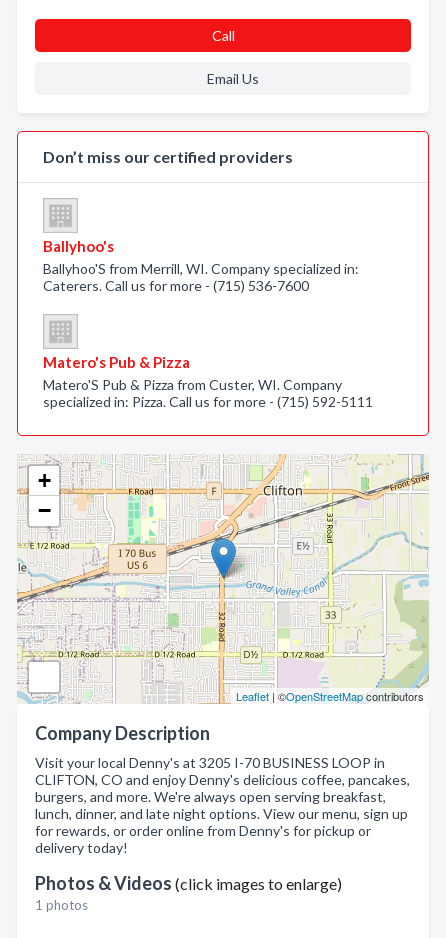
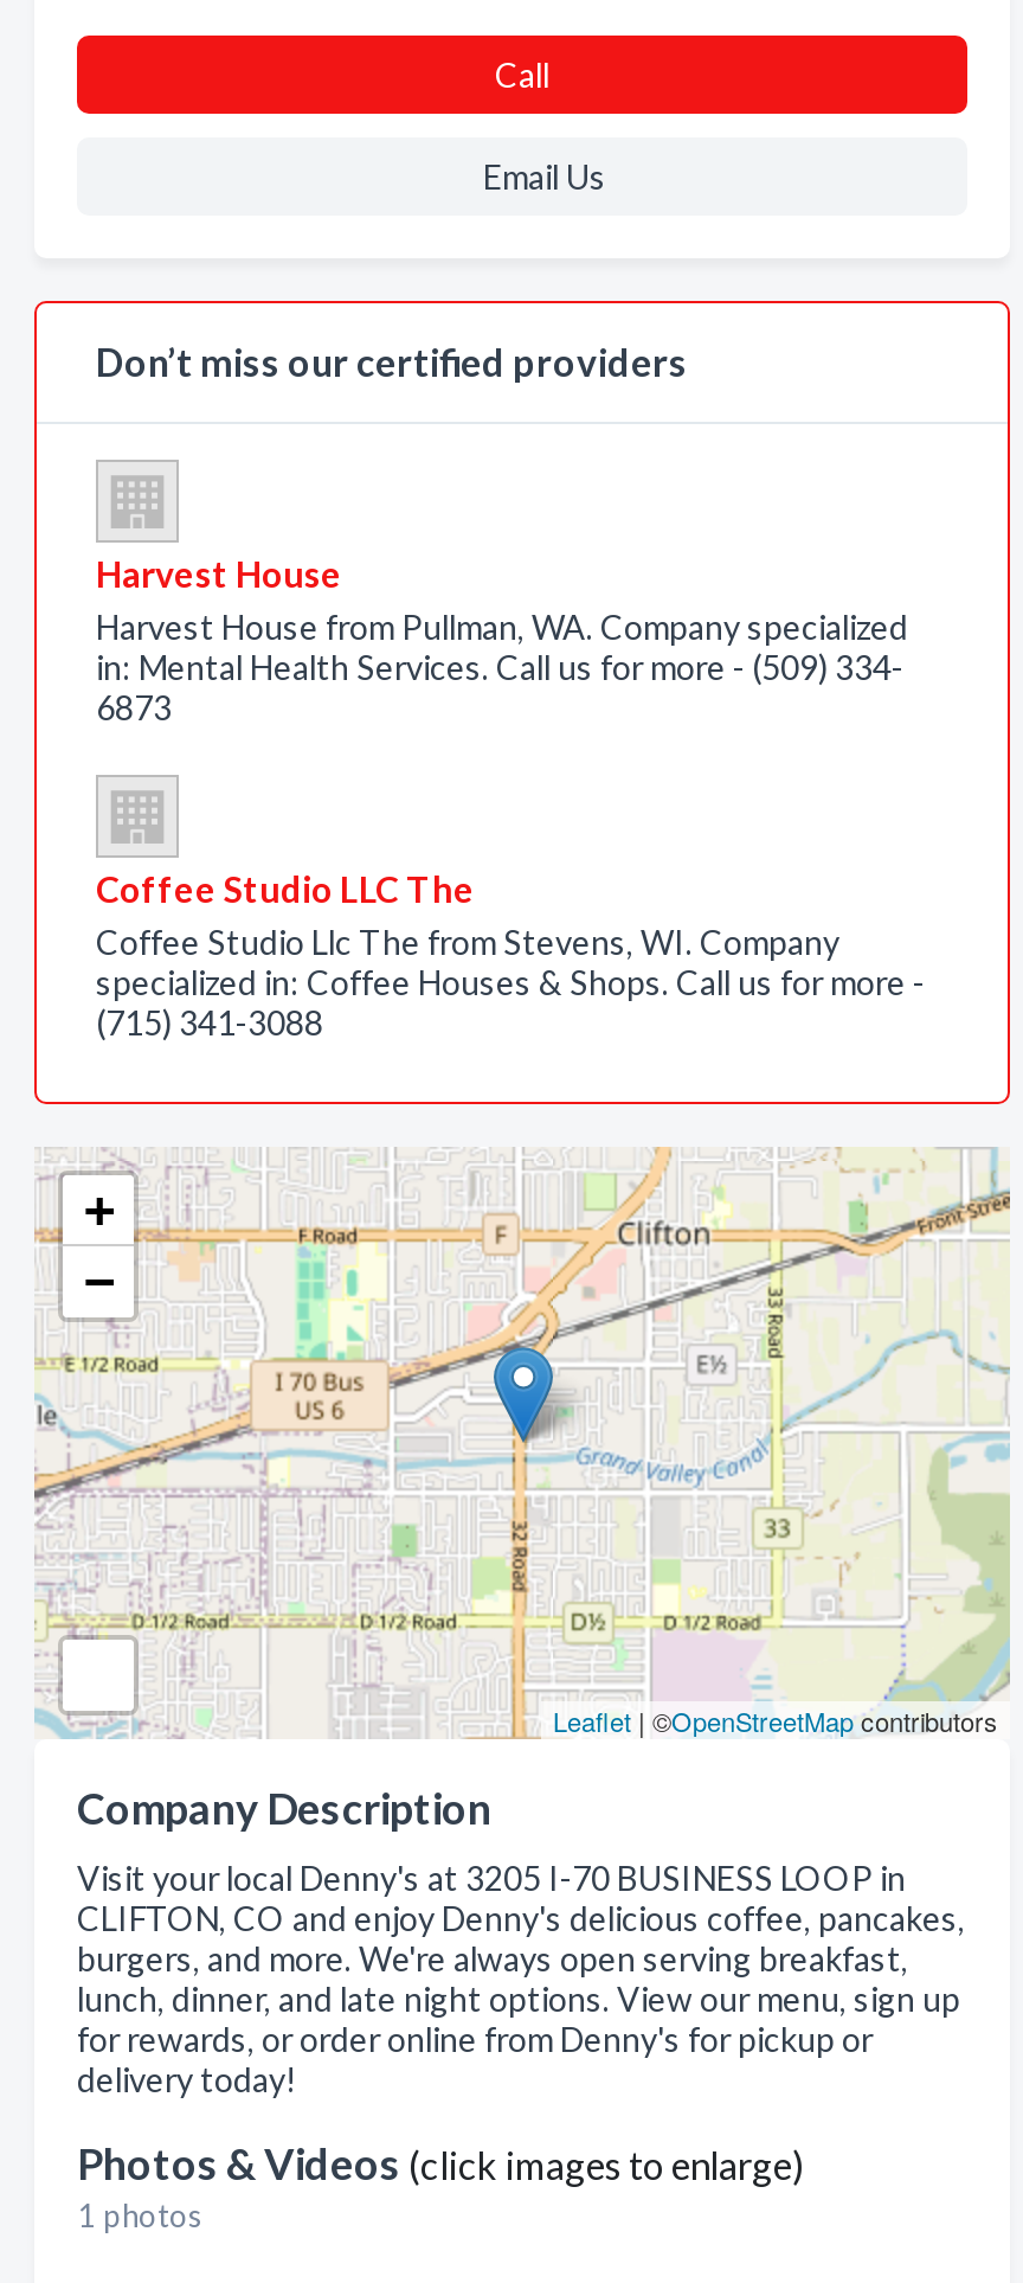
- Ballyhoo's
- Ballyhoo'S from Merrill, WI. Company specialized in:
- Caterers. Call us for more - (715) 536-7600
+ Harvest House
+ Harvest House from Pullman, WA. Company specialized
+ in: Mental Health Services. Call us for more - (509) 334-
+ 6873

- Matero's Pub & Pizza
- Matero'S Pub & Pizza from Custer, WI. Company
- specialized in: Pizza. Call us for more - (715) 592-5111
+ Coffee Studio LLC The
+ Coffee Studio Llc The from Stevens, WI. Company
+ specialized in: Coffee Houses & Shops. Call us for more -
+ (715) 341-3088
